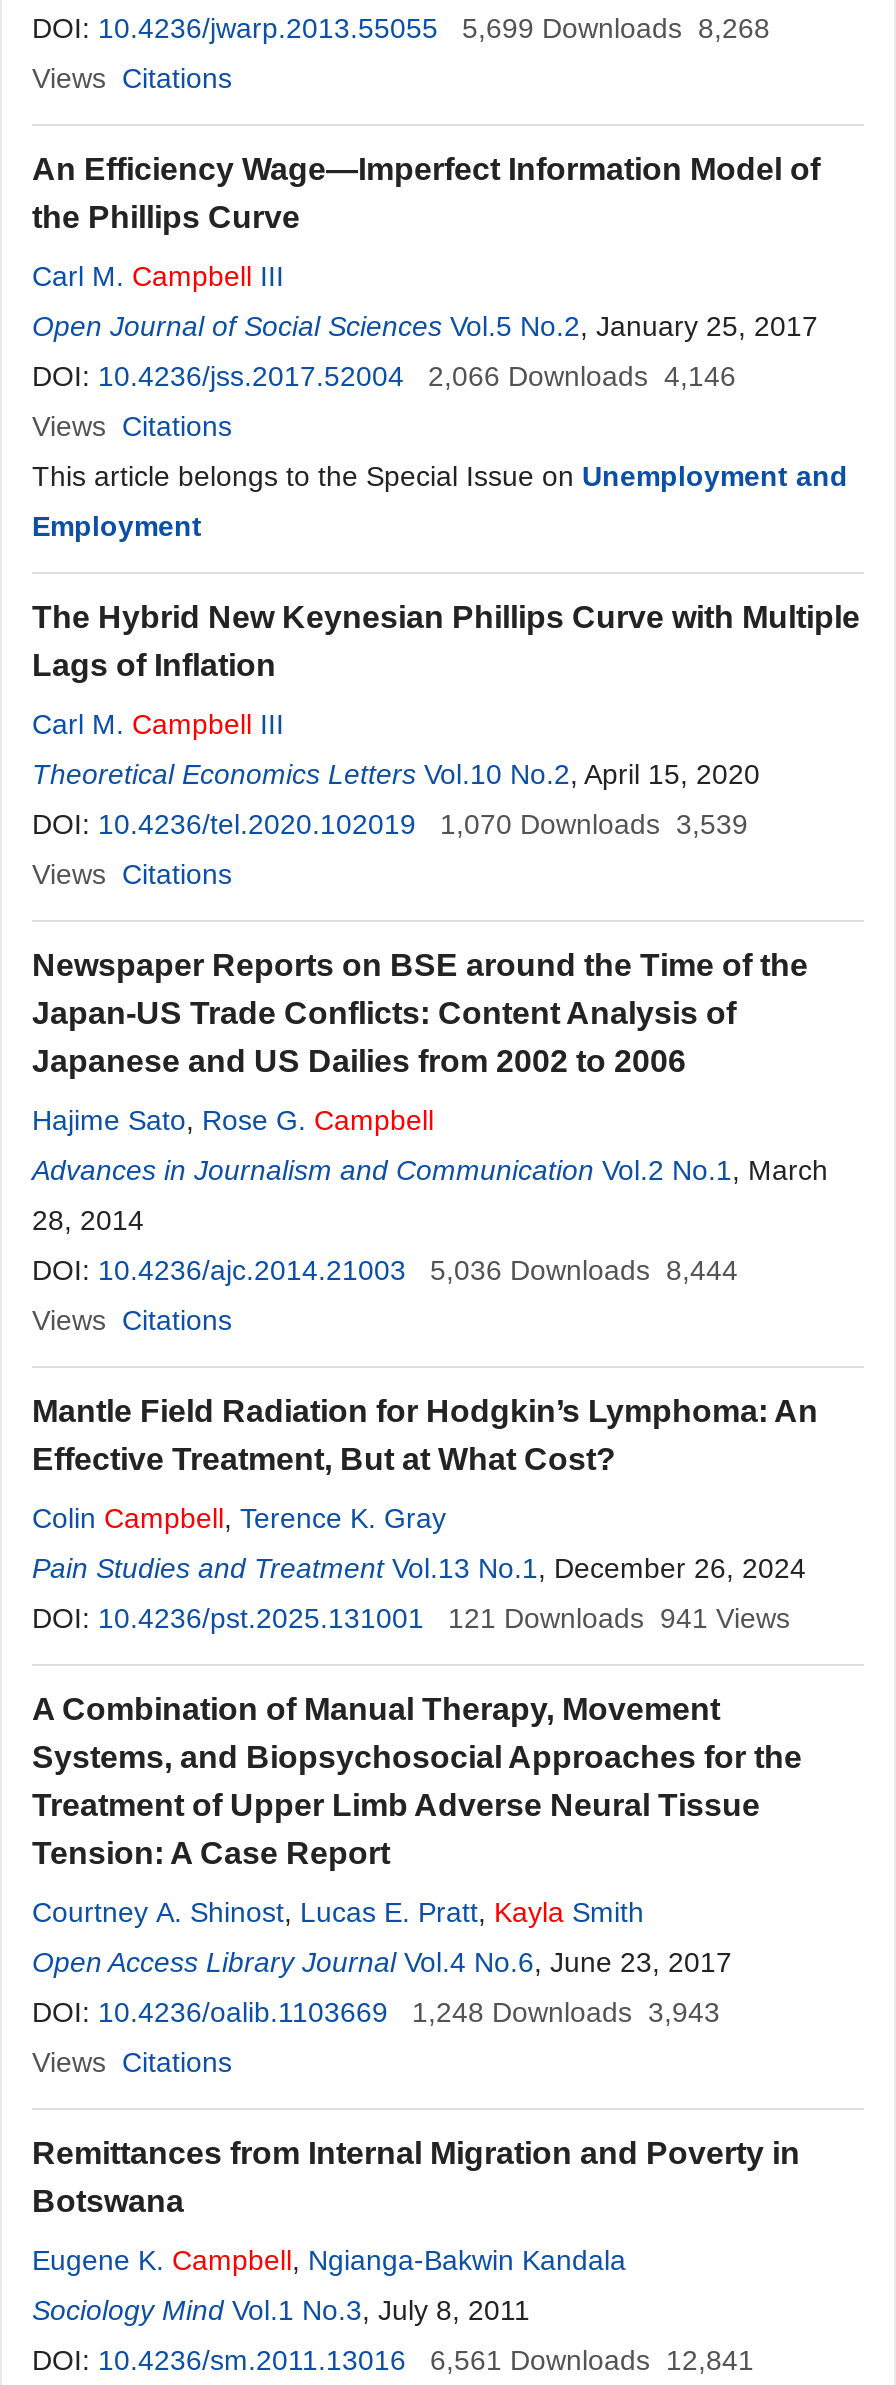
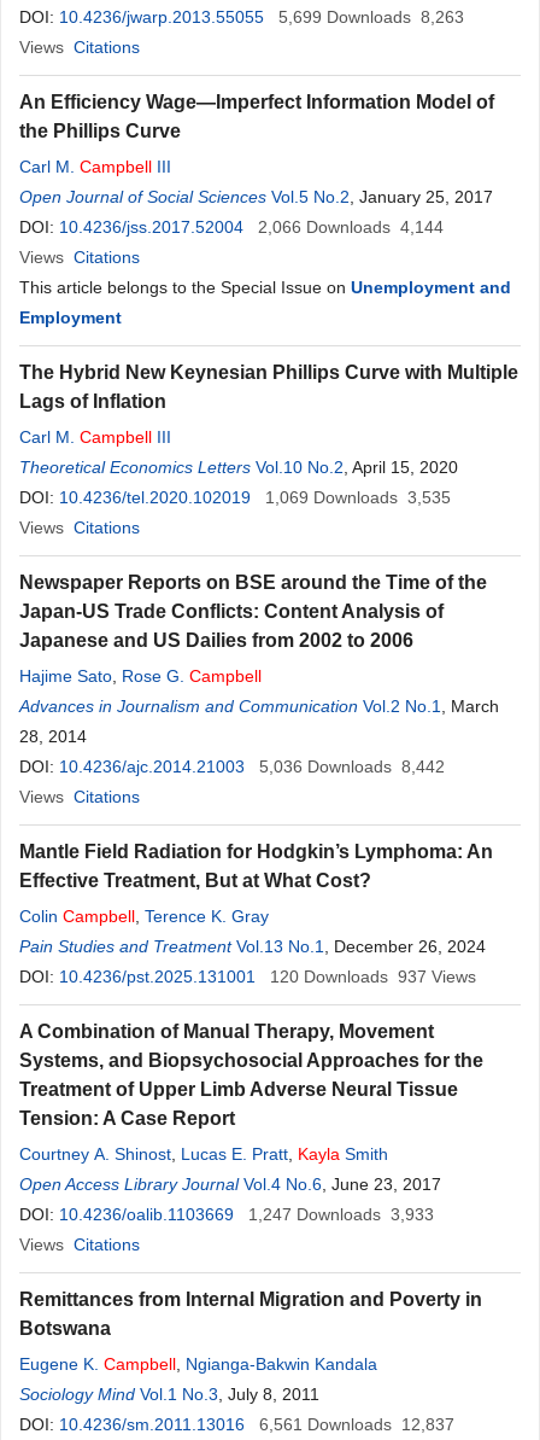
- DOI: 10.4236/jwarp.2013.55055 5,699 Downloads 8,268
+ DOI: 10.4236/jwarp.2013.55055 5,699 Downloads 8,263

- DOI: 10.4236/jss.2017.52004 2,066 Downloads 4,146
+ DOI: 10.4236/jss.2017.52004 2,066 Downloads 4,144

- DOI: 10.4236/tel.2020.102019 1,070 Downloads 3,539
+ DOI: 10.4236/tel.2020.102019 1,069 Downloads 3,535

- DOI: 10.4236/ajc.2014.21003 5,036 Downloads 8,444
+ DOI: 10.4236/ajc.2014.21003 5,036 Downloads 8,442

- 121 Downloads 941 Views
+ 120 Downloads 937 Views

- DOI: 10.4236/oalib.1103669 1,248 Downloads 3,943
+ DOI: 10.4236/oalib.1103669 1,247 Downloads 3,933

- DOI: 10.4236/sm.2011.13016 6,561 Downloads 12,841
+ DOI: 10.4236/sm.2011.13016 6,561 Downloads 12,837
